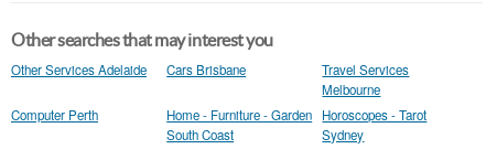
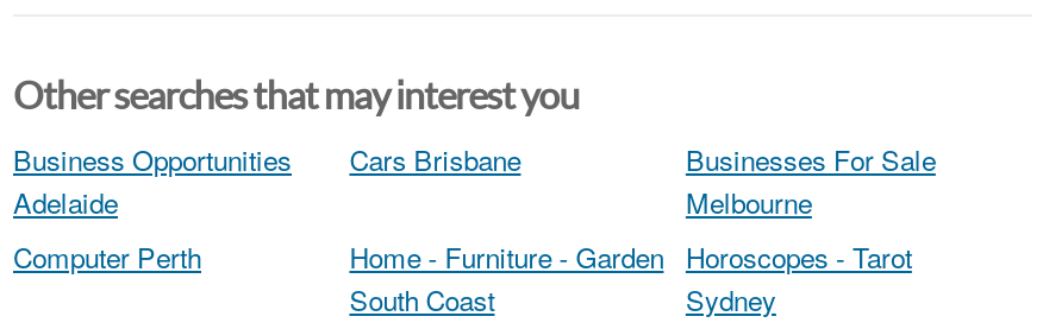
- Other Services Adelaide
+ Business Opportunities
+ Adelaide

- Travel Services
+ Businesses For Sale
